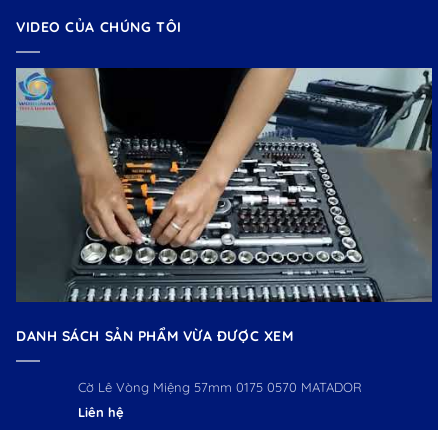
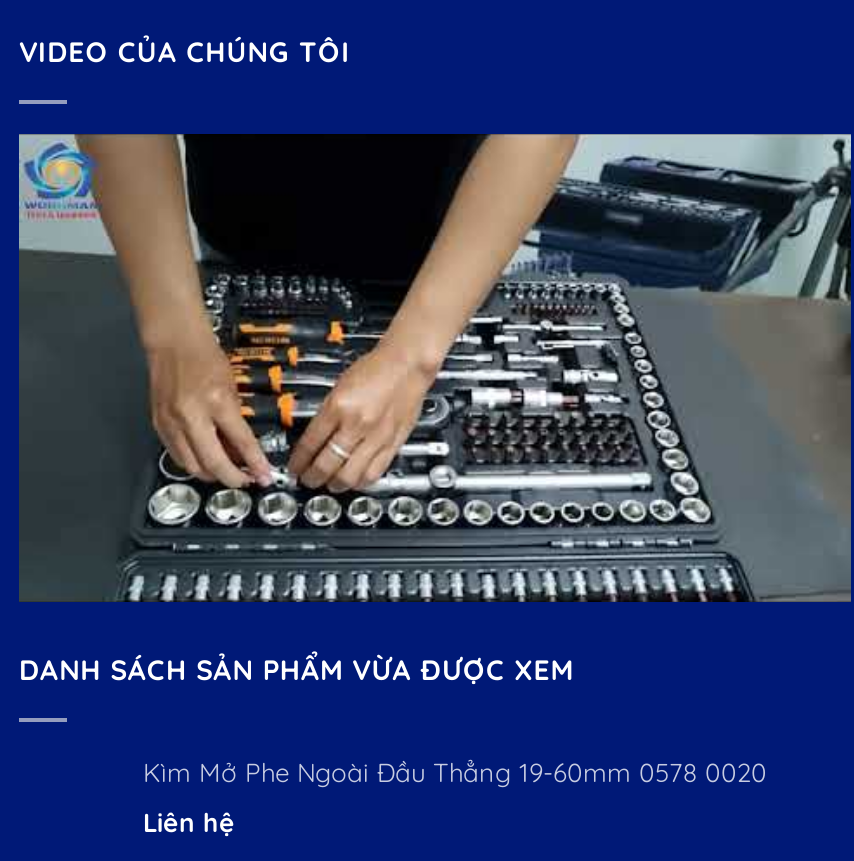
- Cờ Lê Vòng Miệng 57mm 0175 0570 MATADOR
+ Kìm Mở Phe Ngoài Đầu Thẳng 19-60mm 0578 0020
